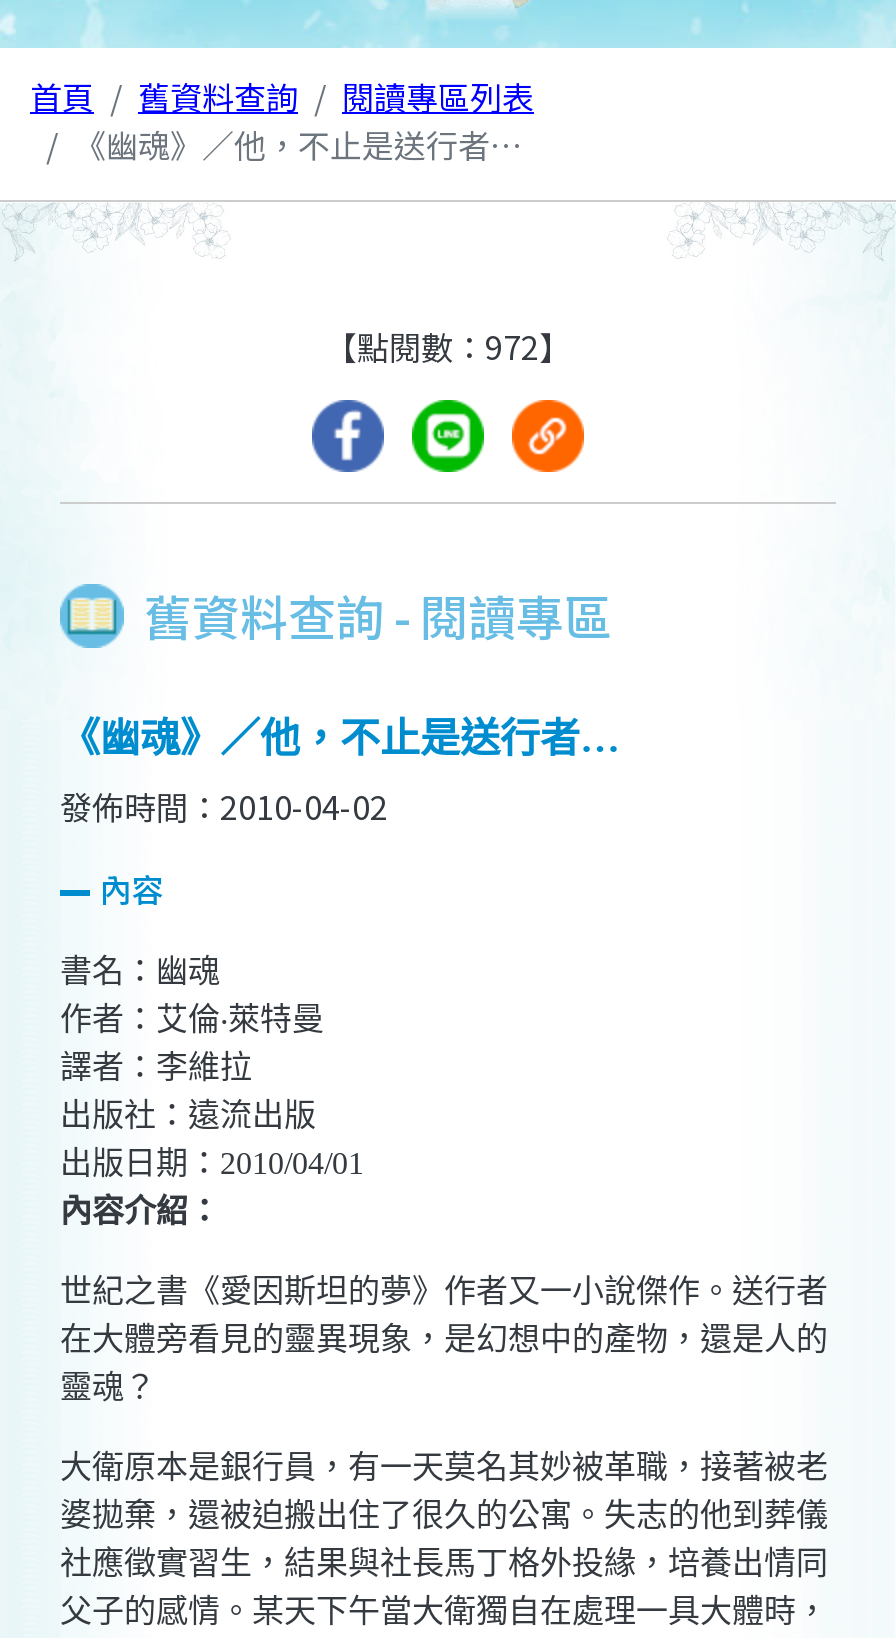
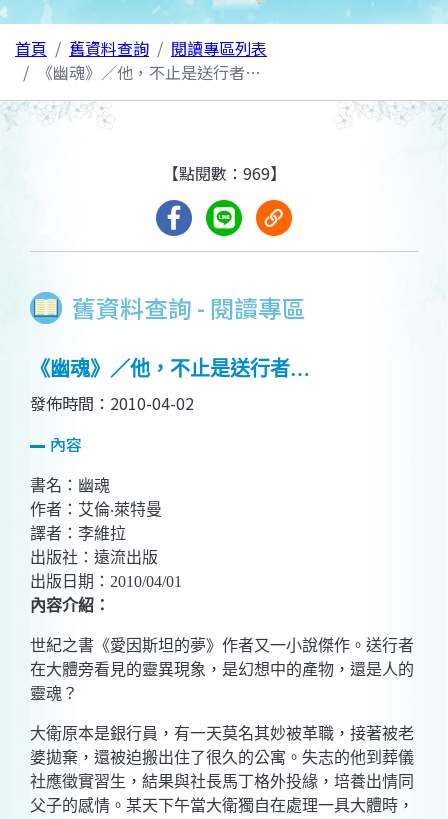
- 【點閱數：972】
+ 【點閱數：969】
